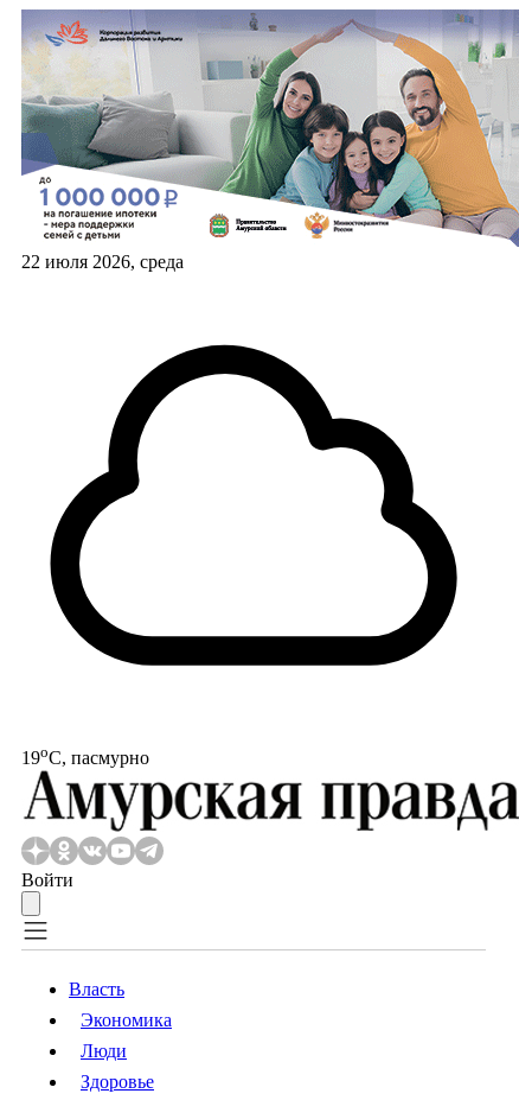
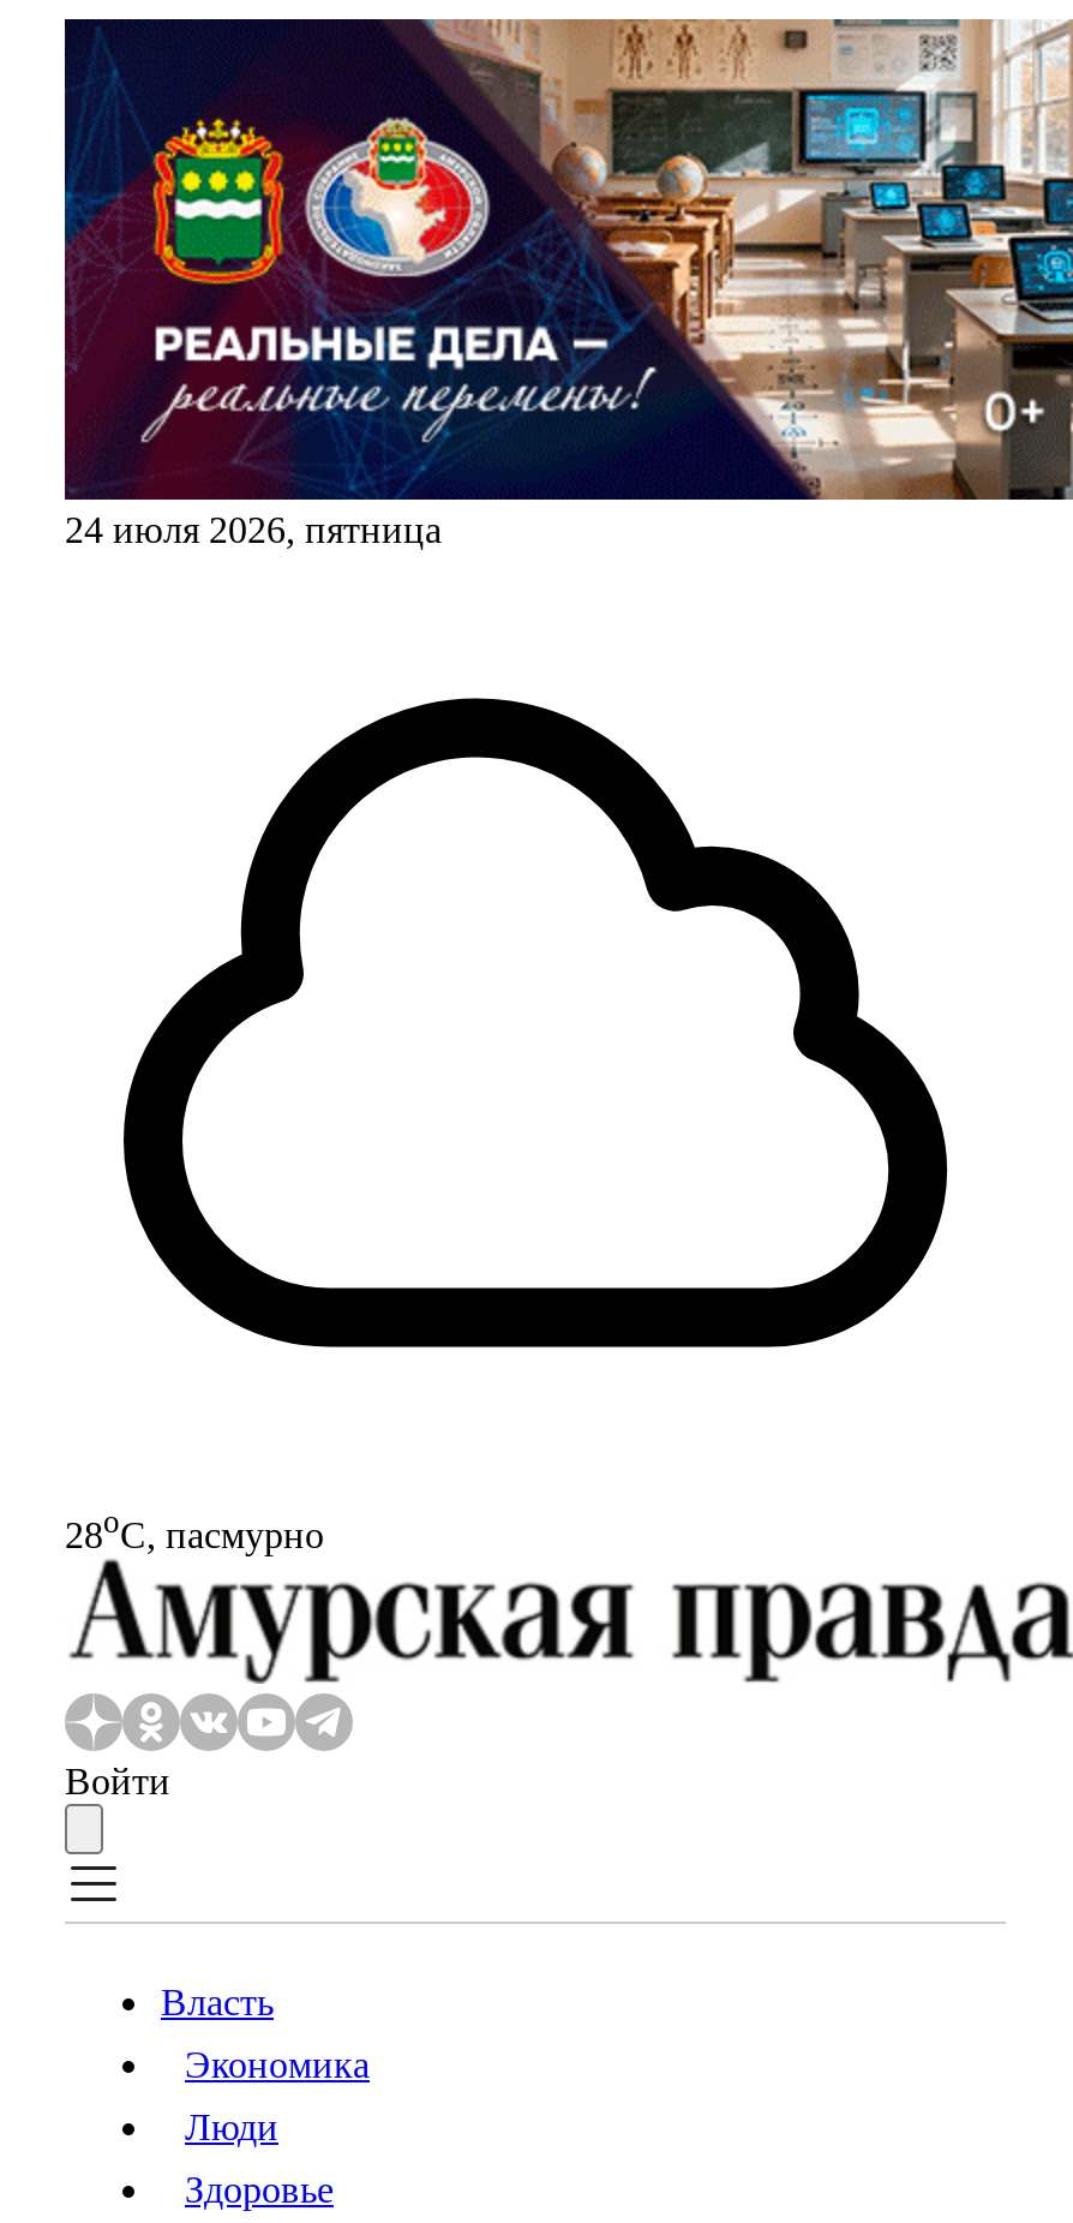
- [image]
- 22 июля 2026, среда
+ [image]
+ 24 июля 2026, пятница

- 19oС, пасмурно
+ 28oС, пасмурно
